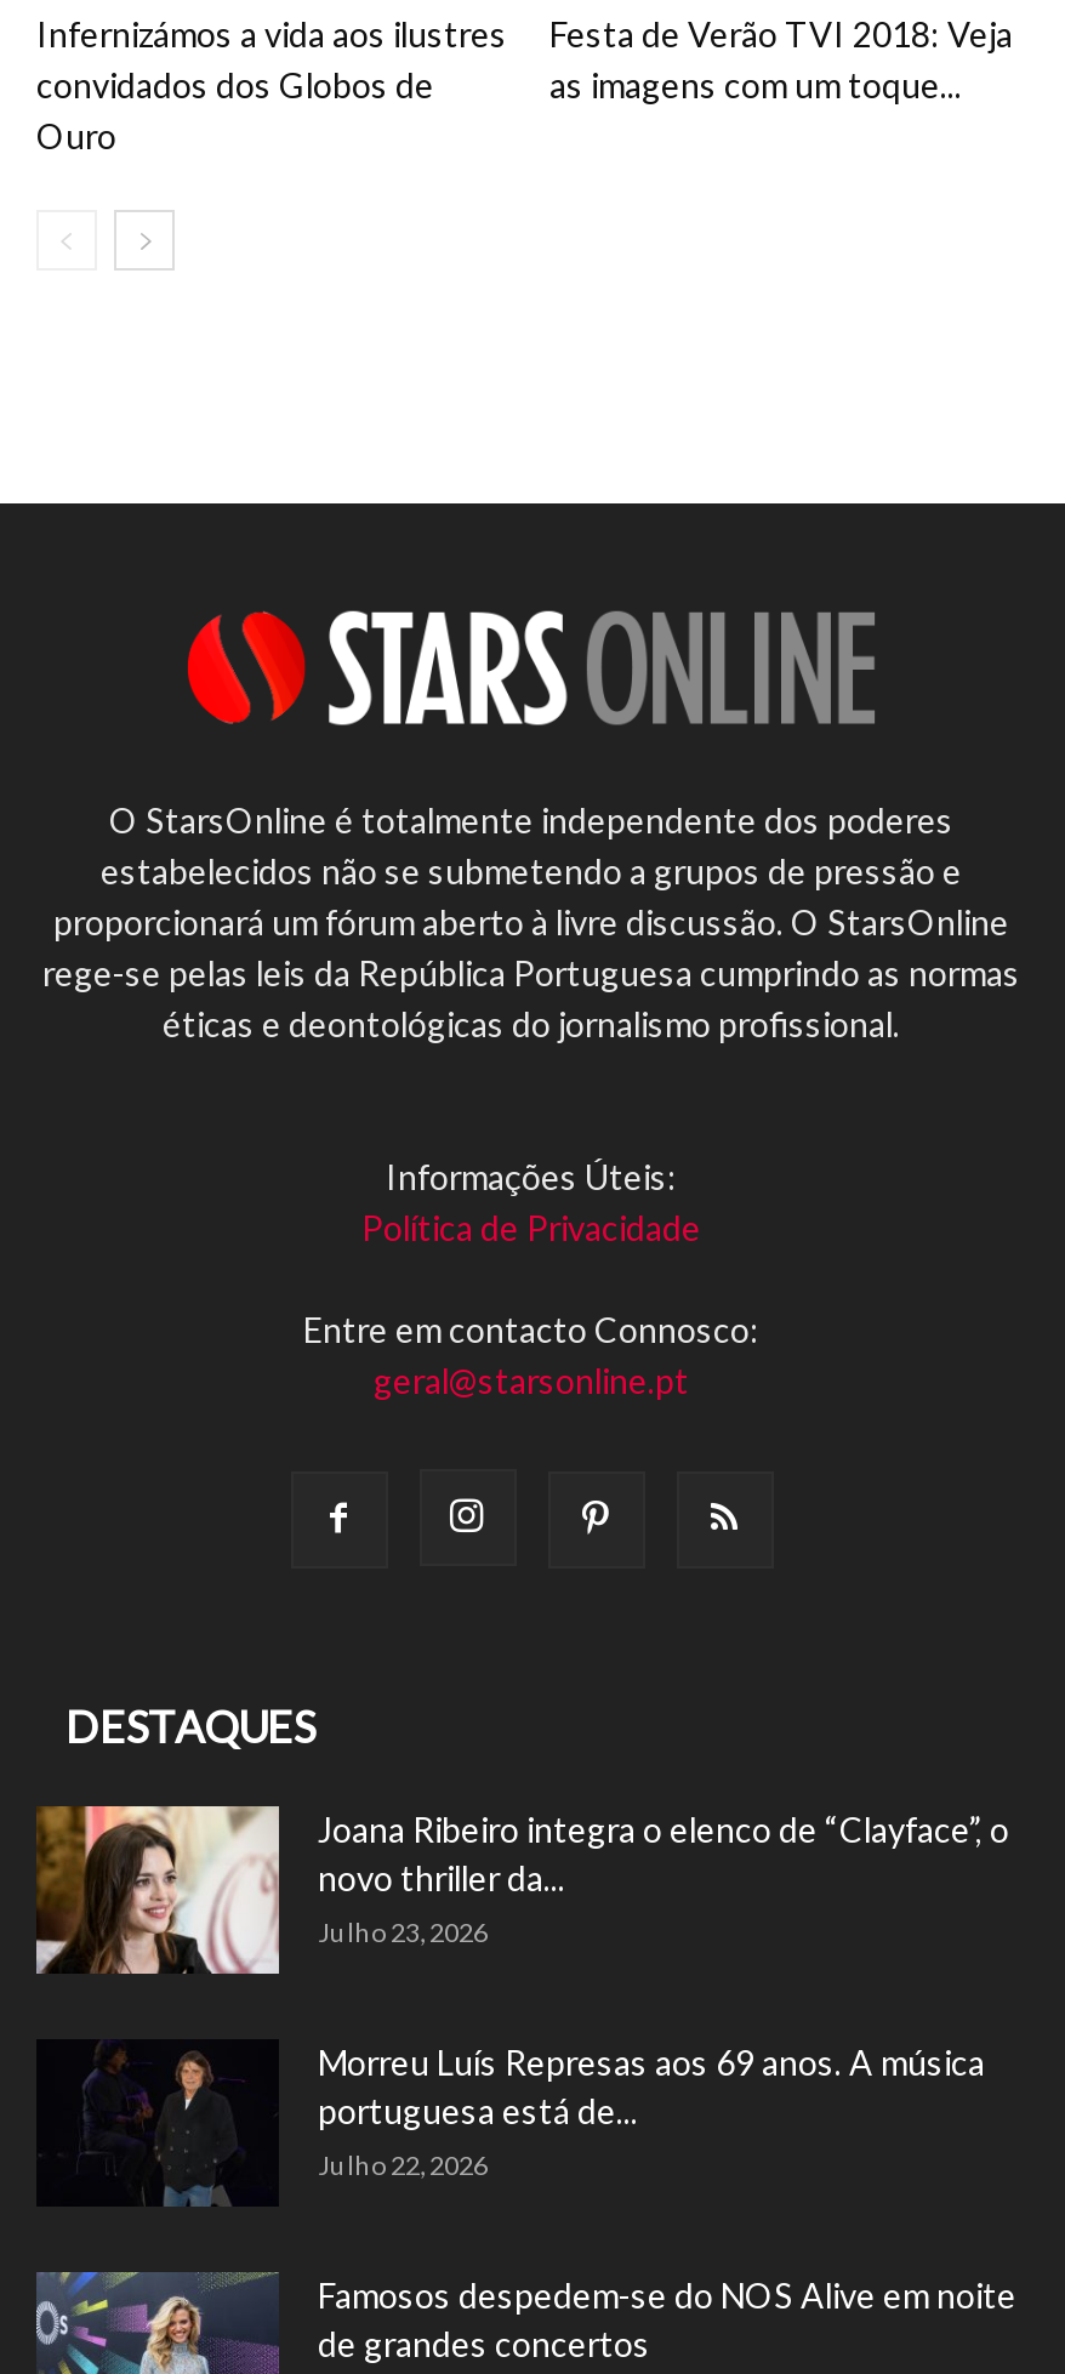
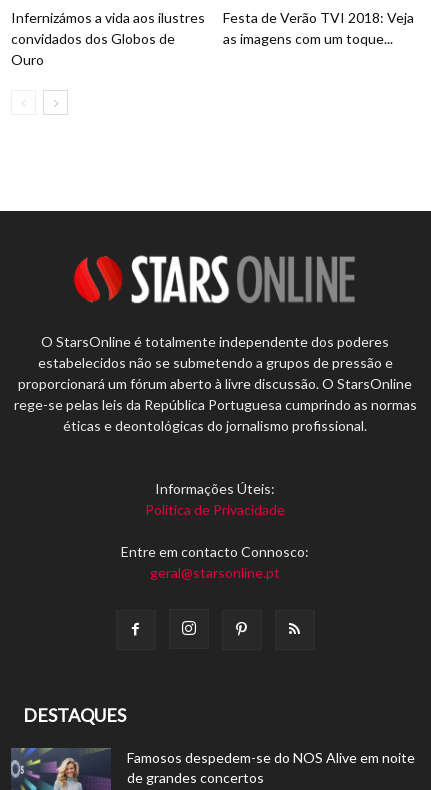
- [image]
- Joana Ribeiro integra o elenco de “Clayface”, o
- novo thriller da...
- Julho 23, 2026
- Morreu Luís Represas aos 69 anos. A música
- portuguesa está de...
- Julho 22, 2026

- [image]
